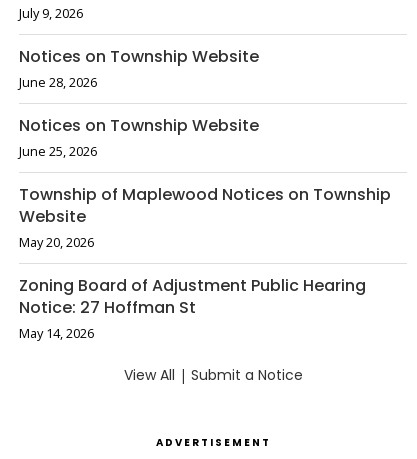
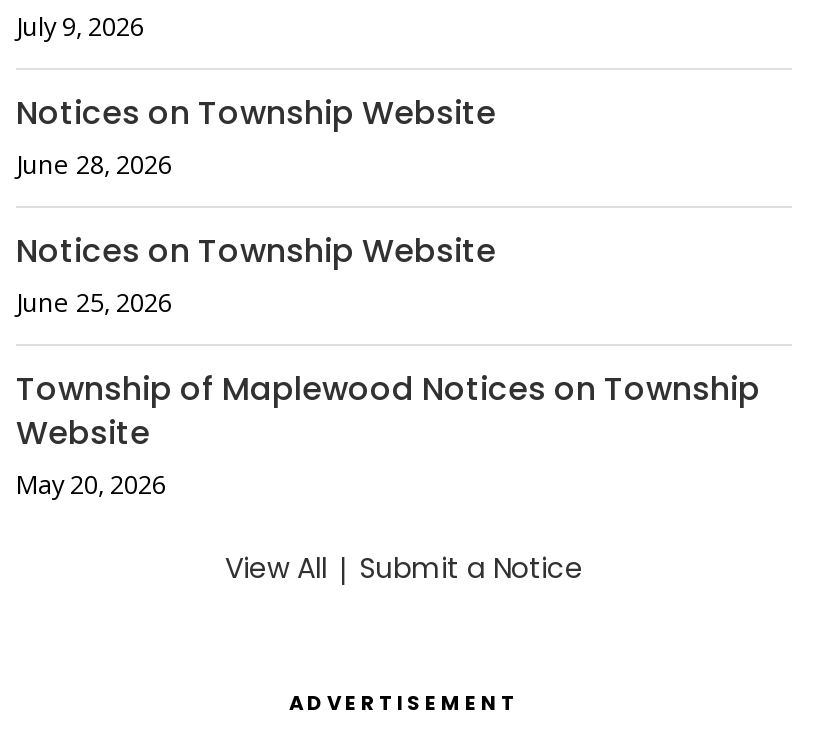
- Zoning Board of Adjustment Public Hearing
- Notice: 27 Hoffman St
- May 14, 2026
